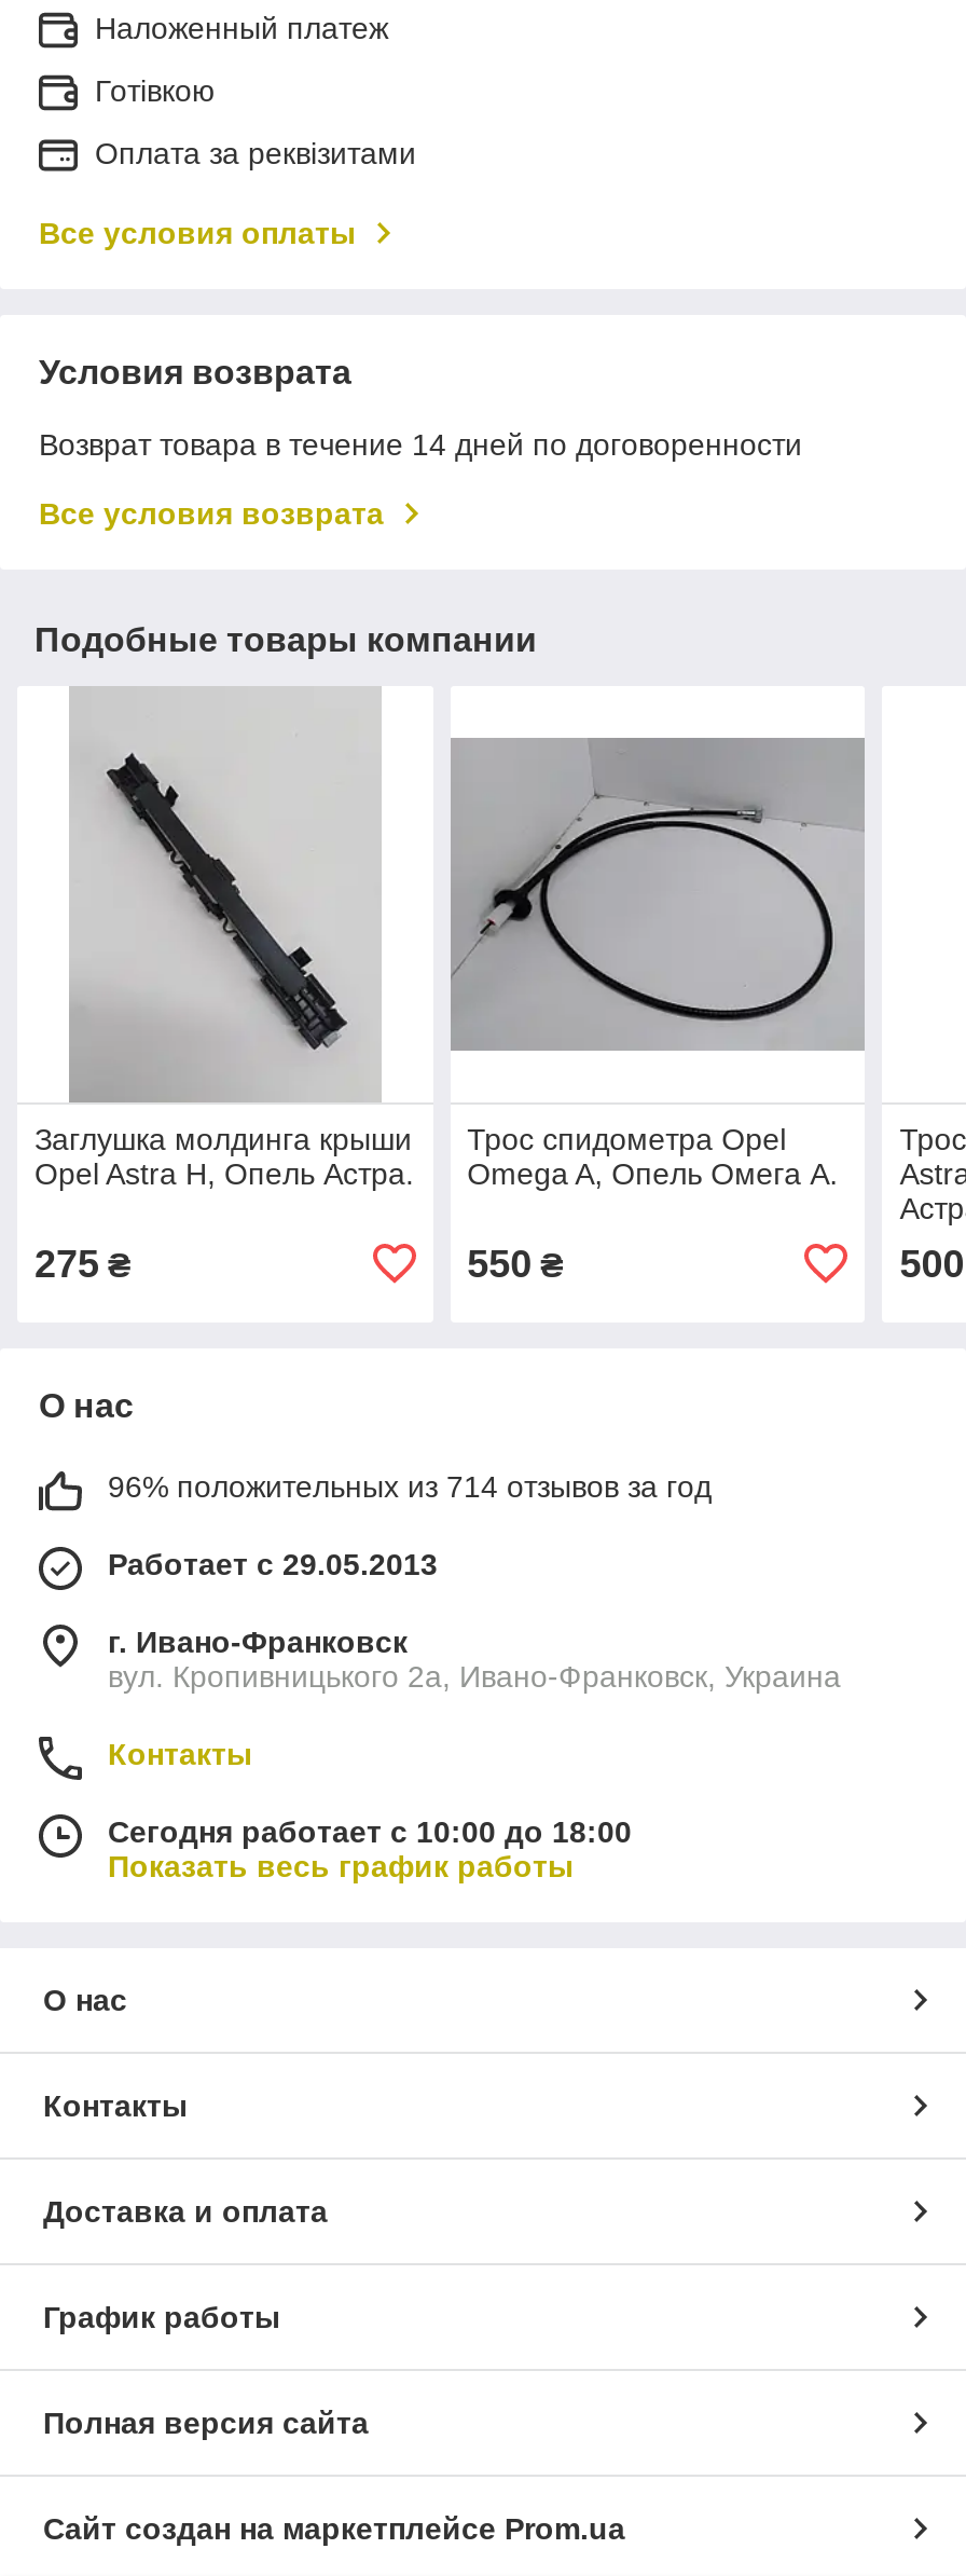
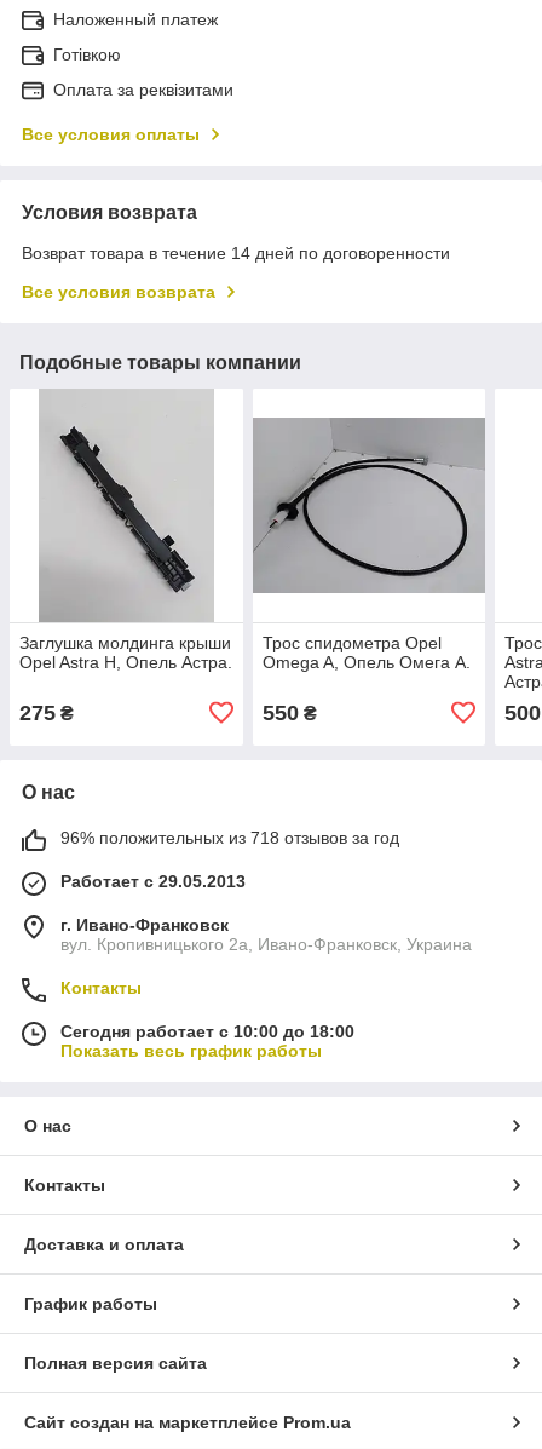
- 96% положительных из 714 отзывов за год
+ 96% положительных из 718 отзывов за год
